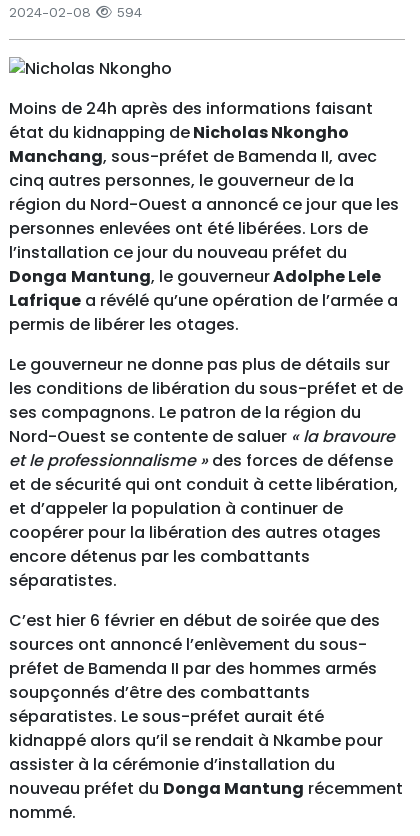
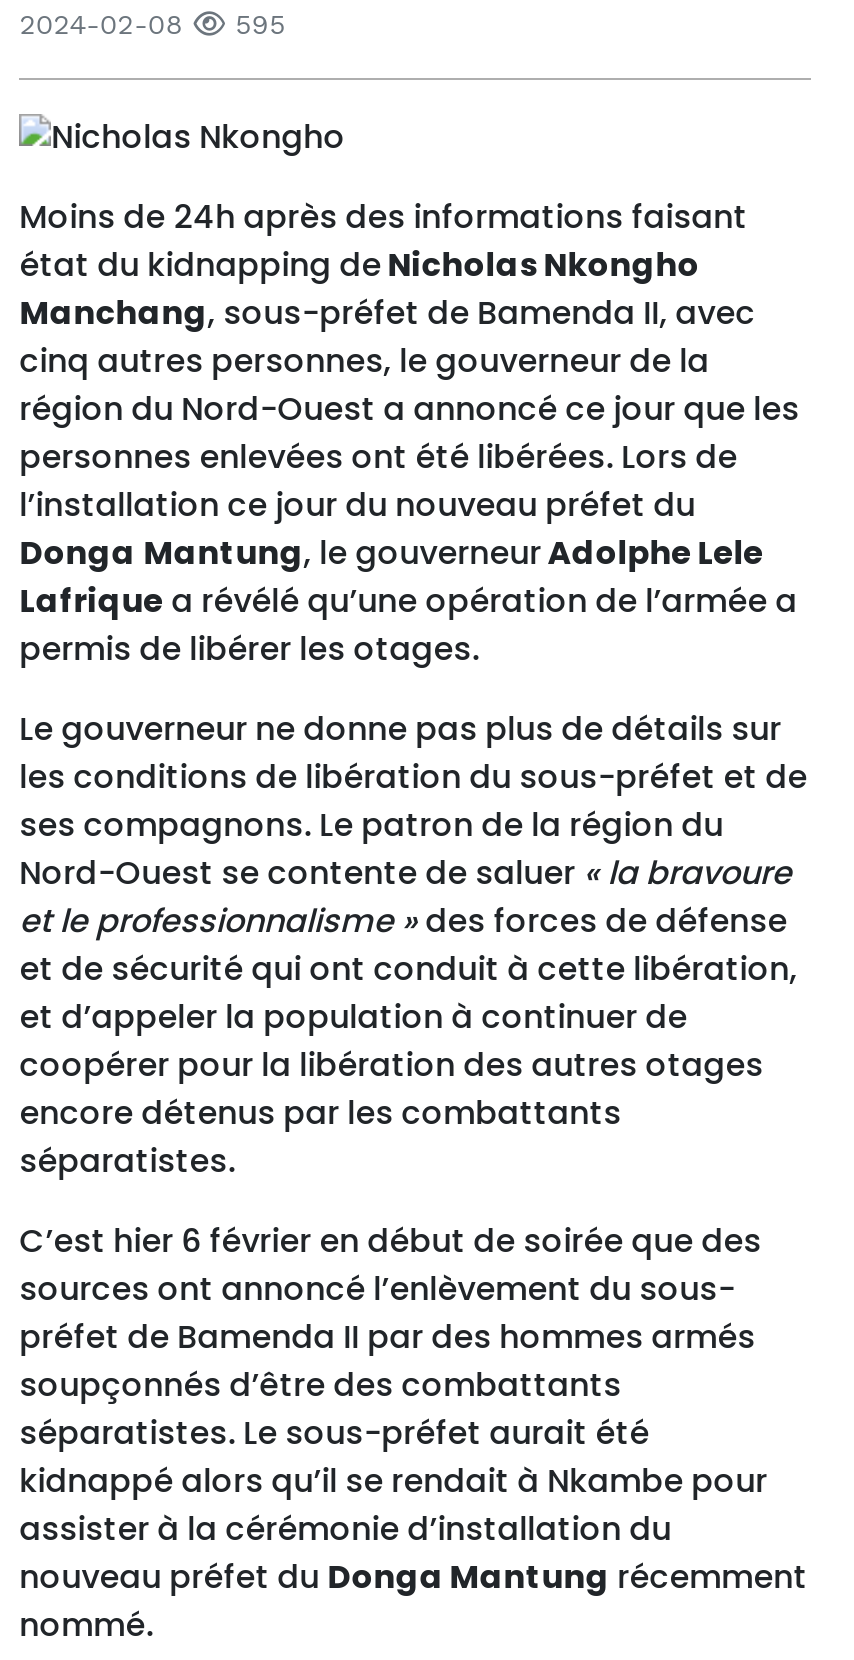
- 2024-02-08 594
+ 2024-02-08 595
